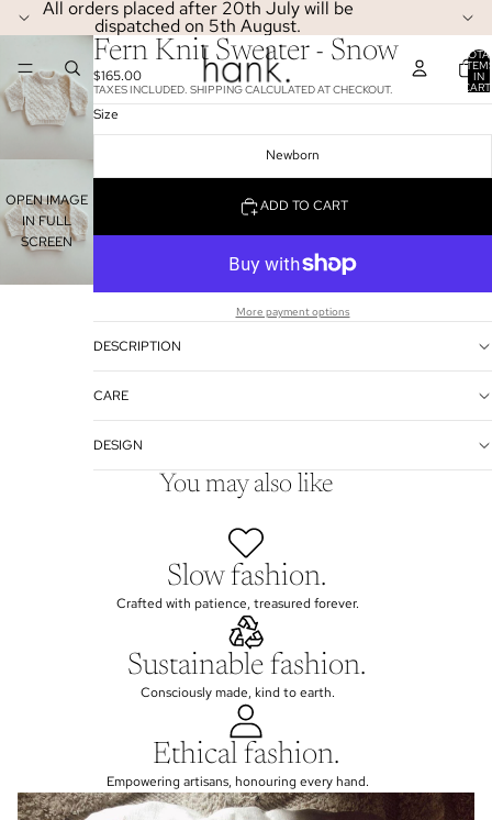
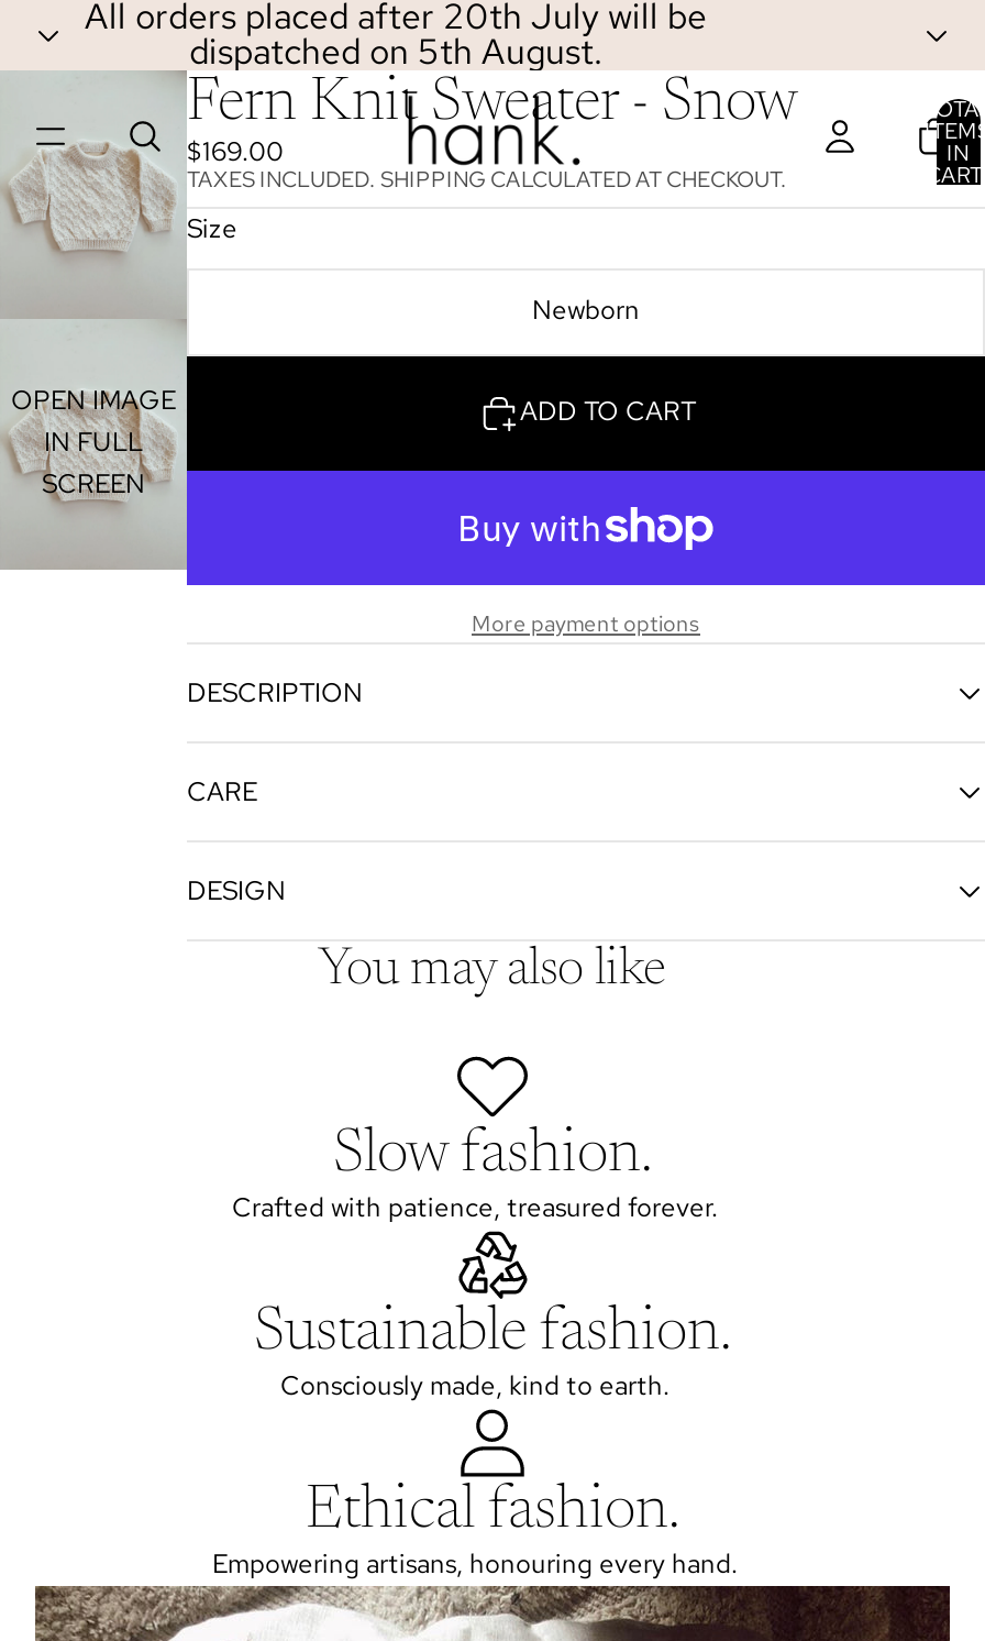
- $165.00
+ $169.00
